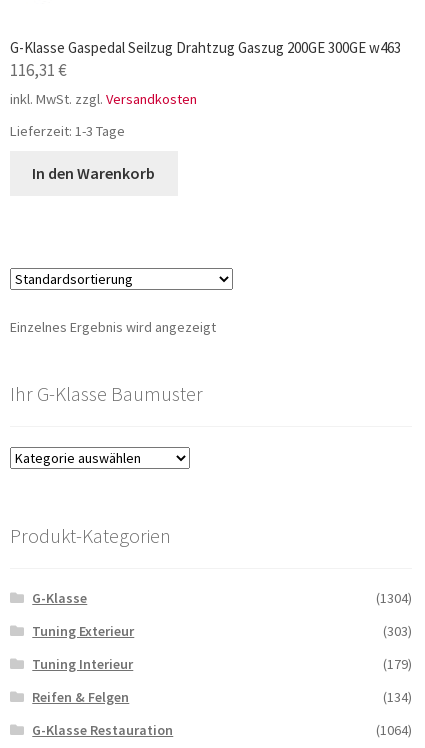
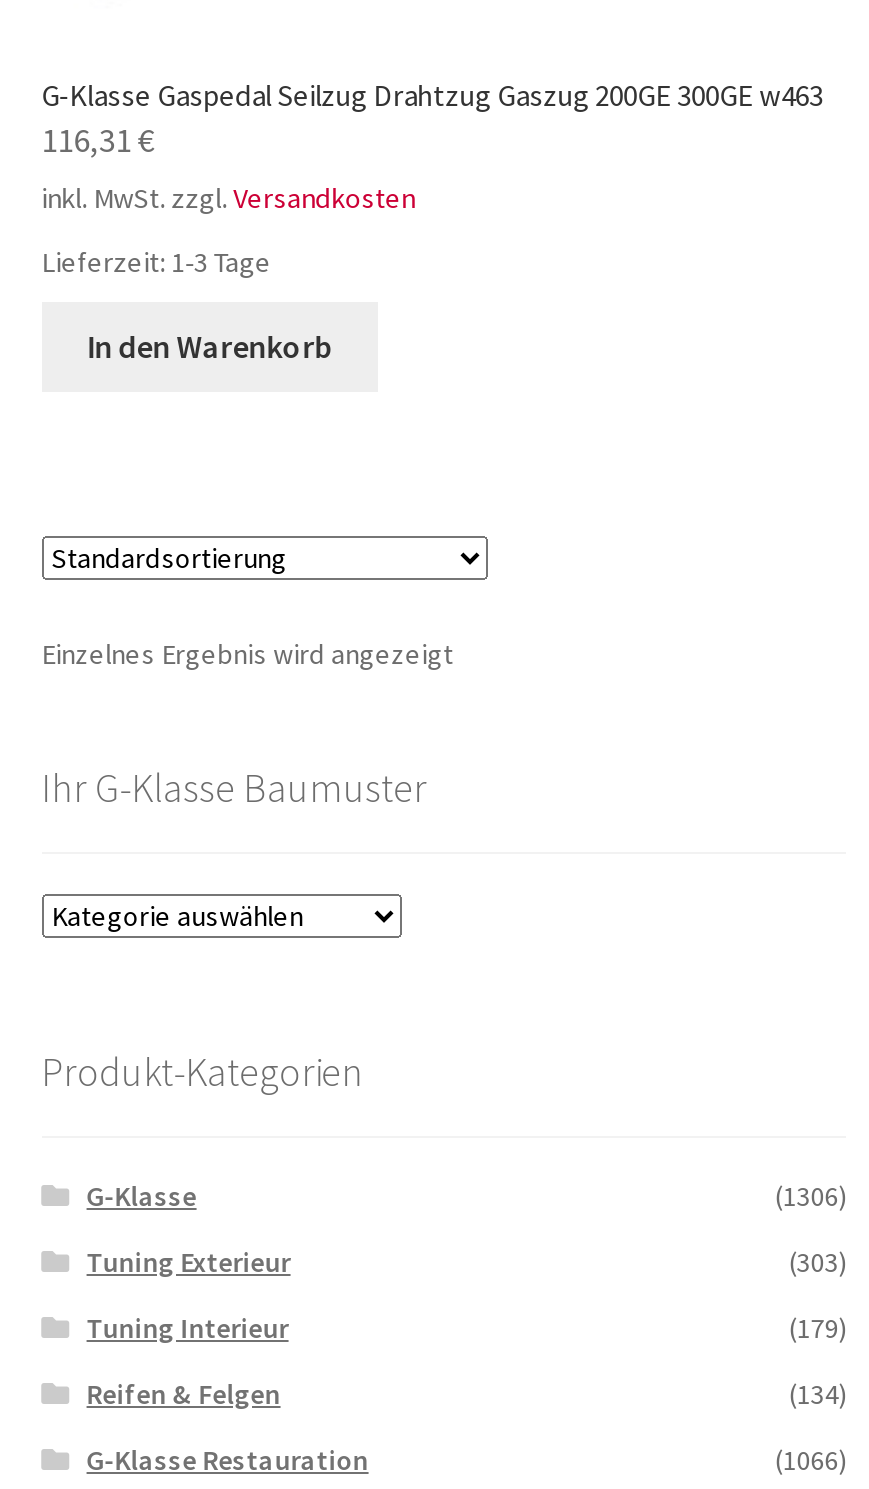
- (1304)
+ (1306)

- (1064)
+ (1066)
